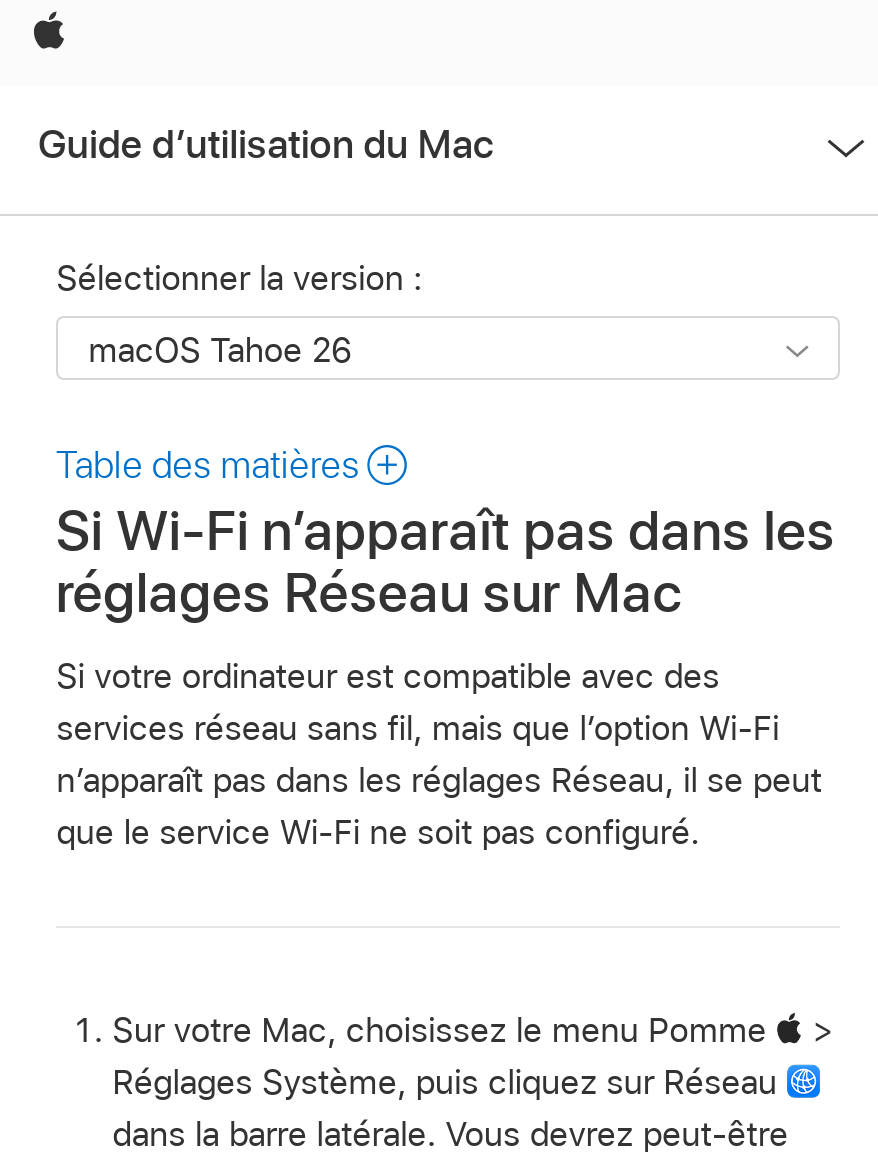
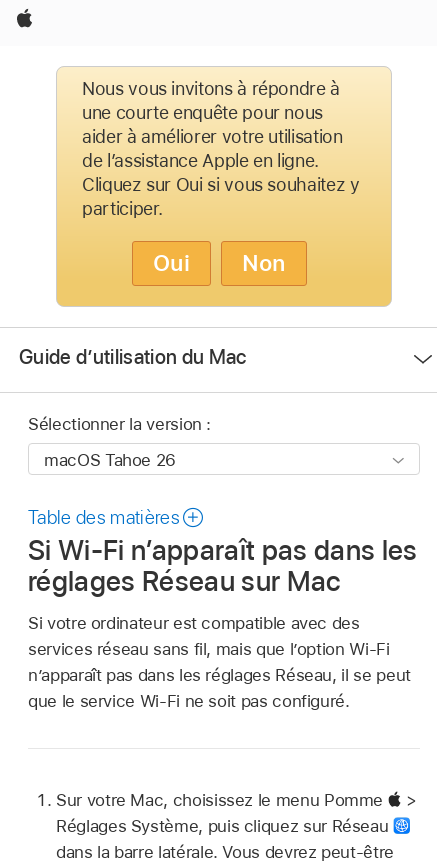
+ [image]
+ Nous vous invitons à répondre à
+ une courte enquête pour nous
+ aider à améliorer votre utilisation
+ de l’assistance Apple en ligne.
+ Cliquez sur Oui si vous souhaitez y
+ participer.
+ Oui
+ Non
